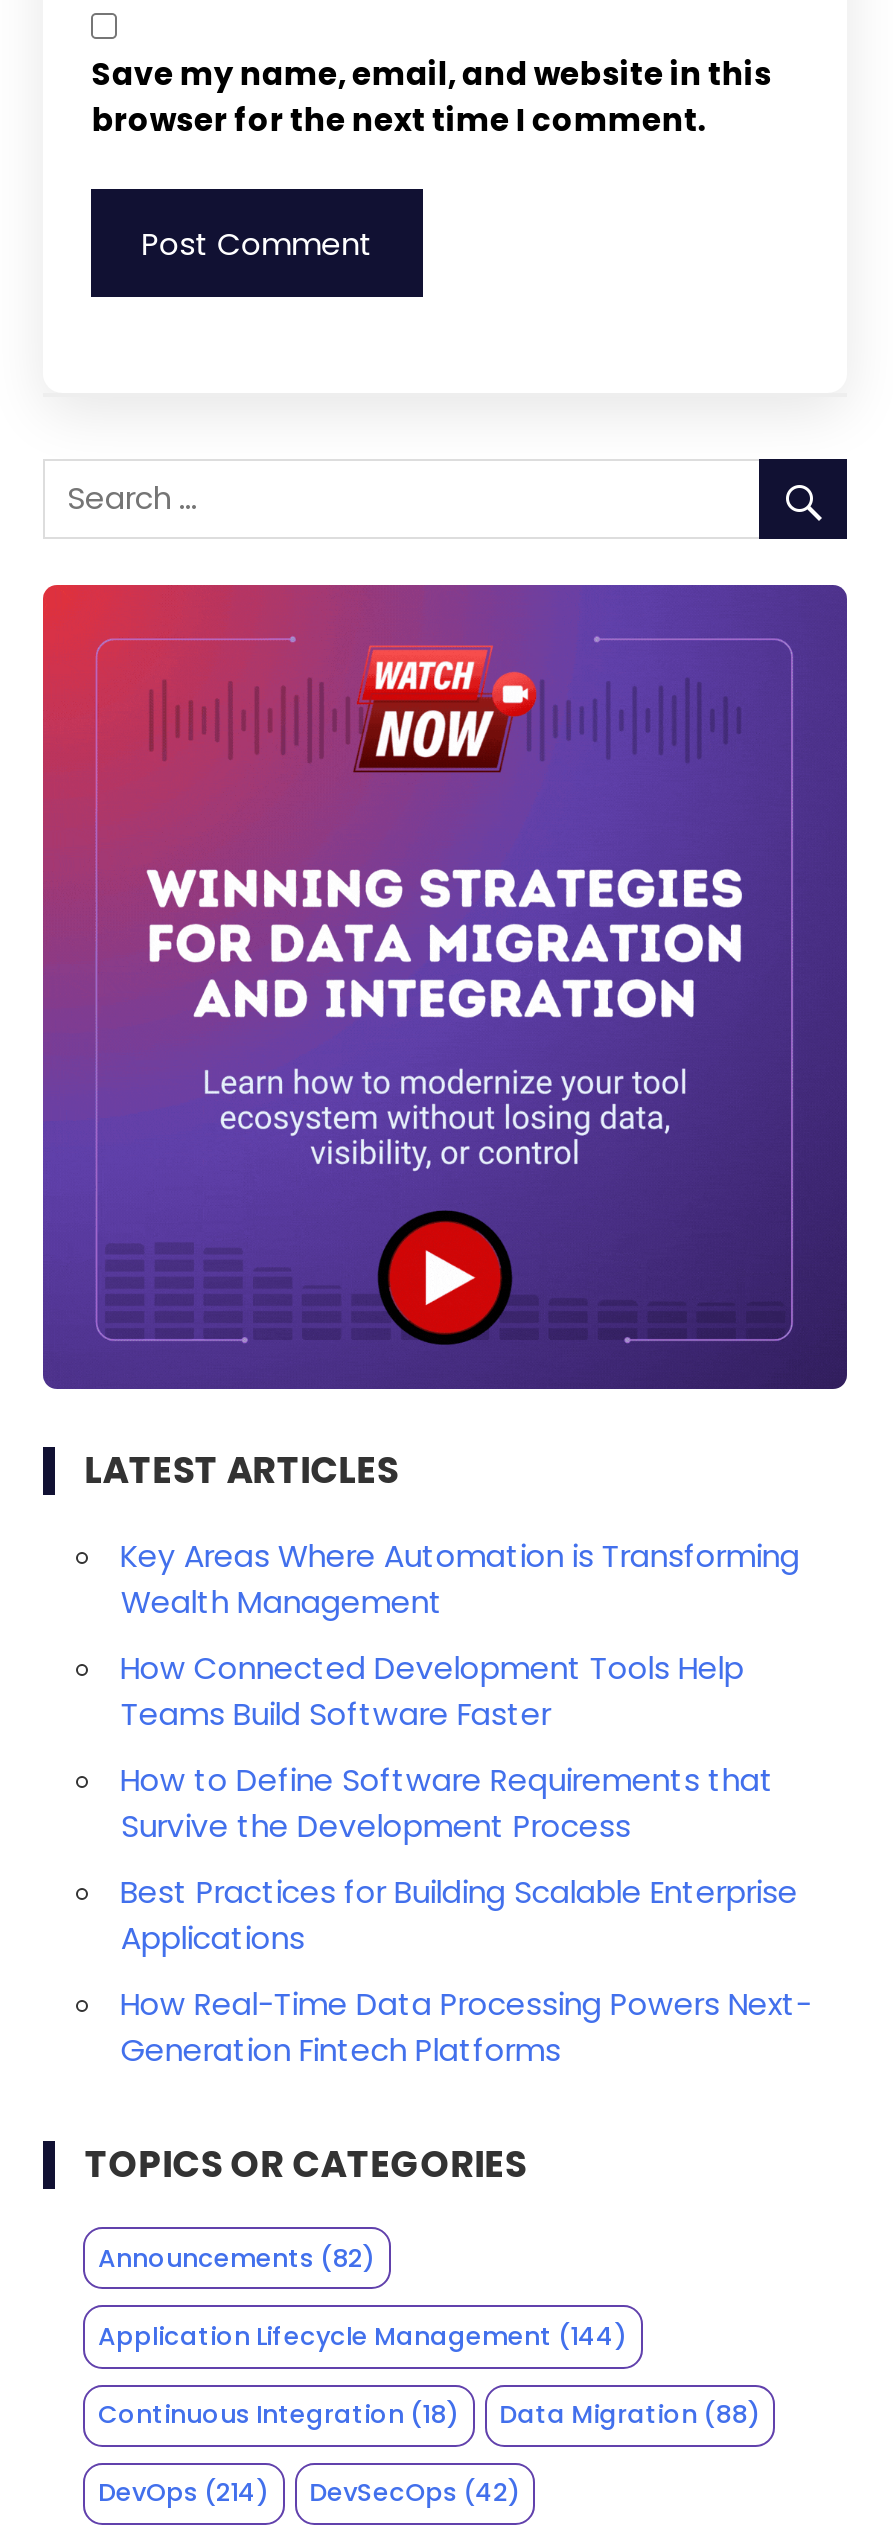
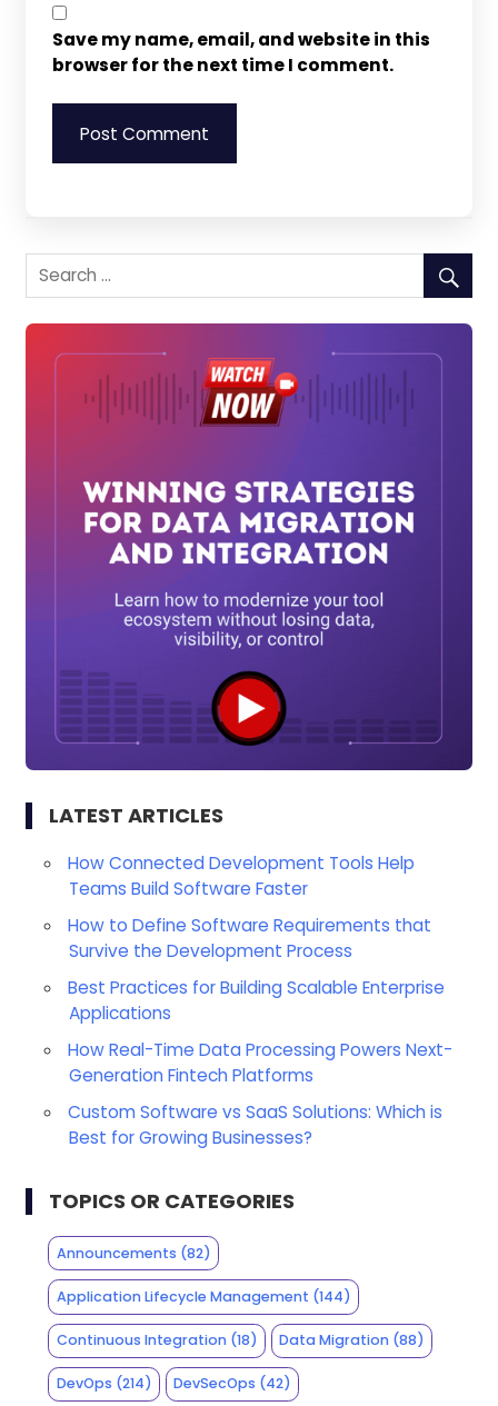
- Key Areas Where Automation is Transforming
- Wealth Management

moved up: How Connected Development Tools Help | Teams Build Software Faster | How to Define Software Requirements that | Survive the Development Process | Best Practices for Building Scalable Enterprise | Applications | How Real-Time Data Processing Powers Next- | Generation Fintech Platforms

+ Custom Software vs SaaS Solutions: Which is
+ Best for Growing Businesses?
